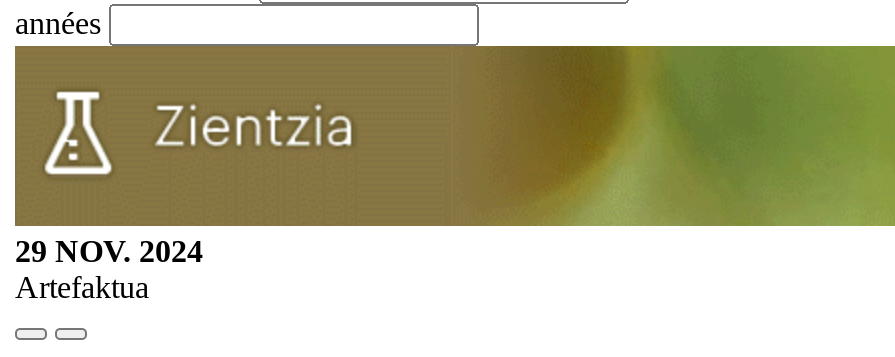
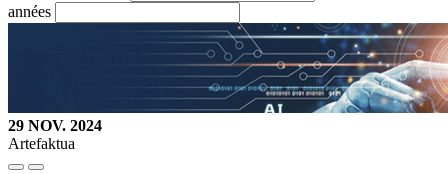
- [image]
+ [image]
